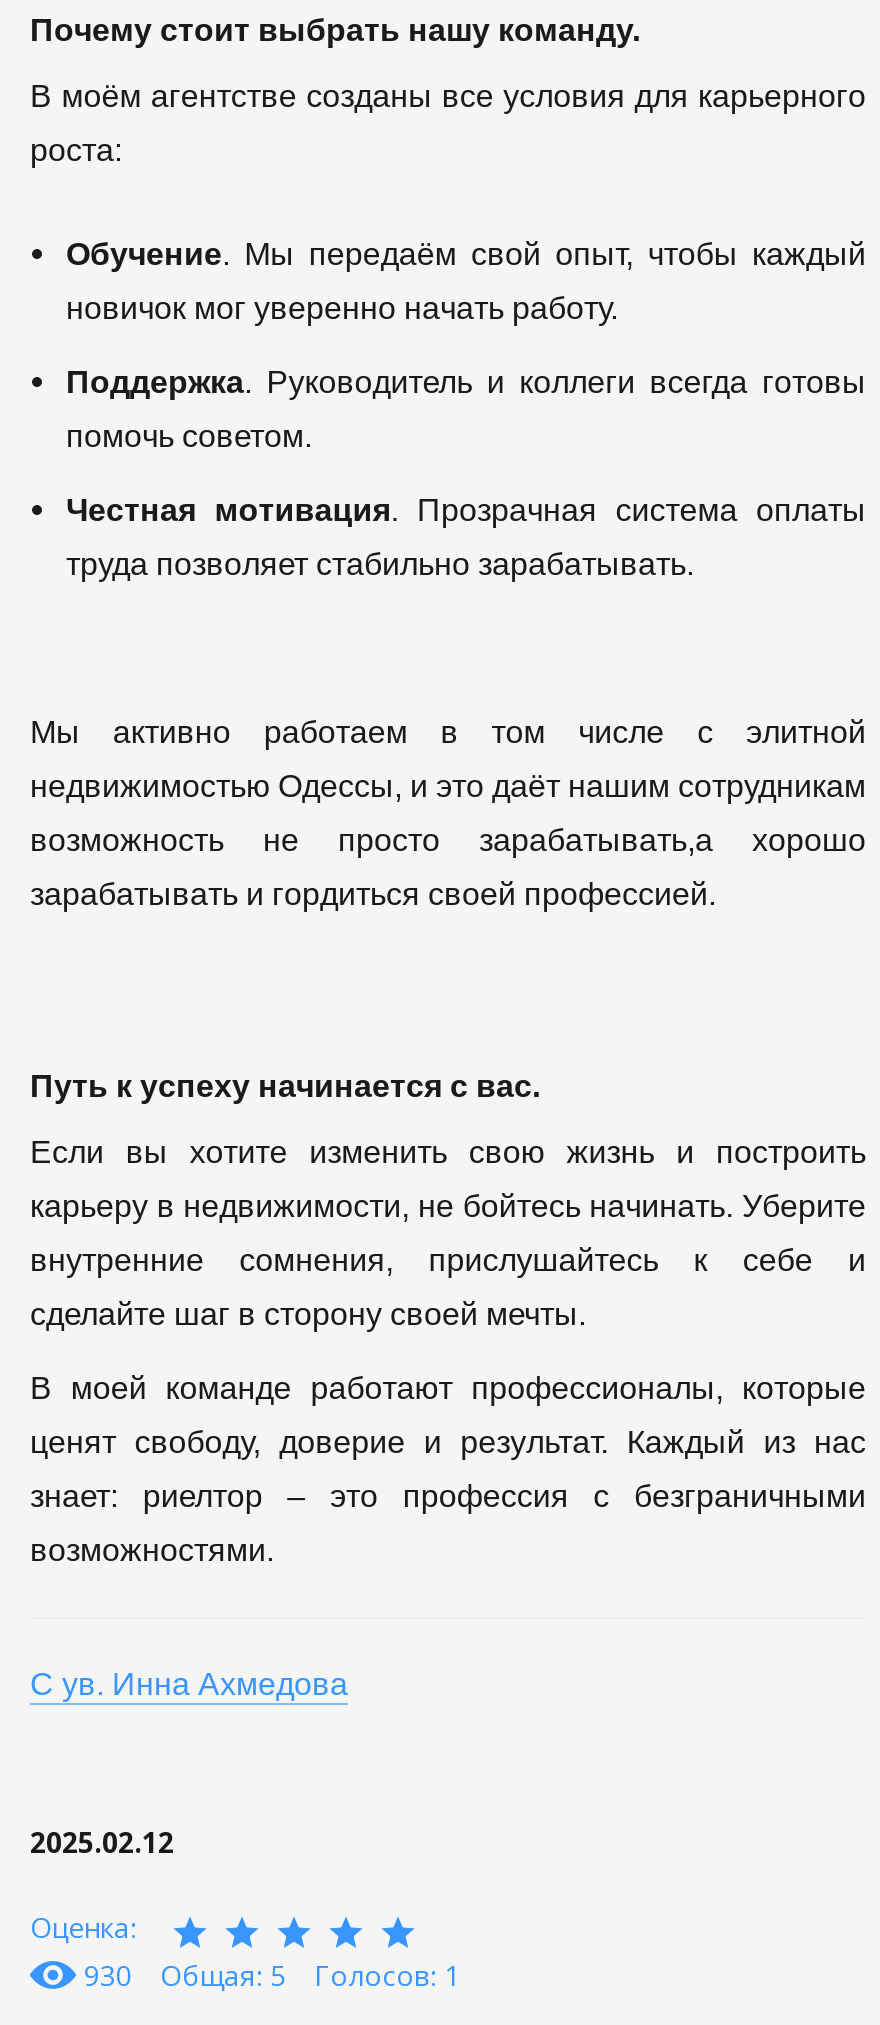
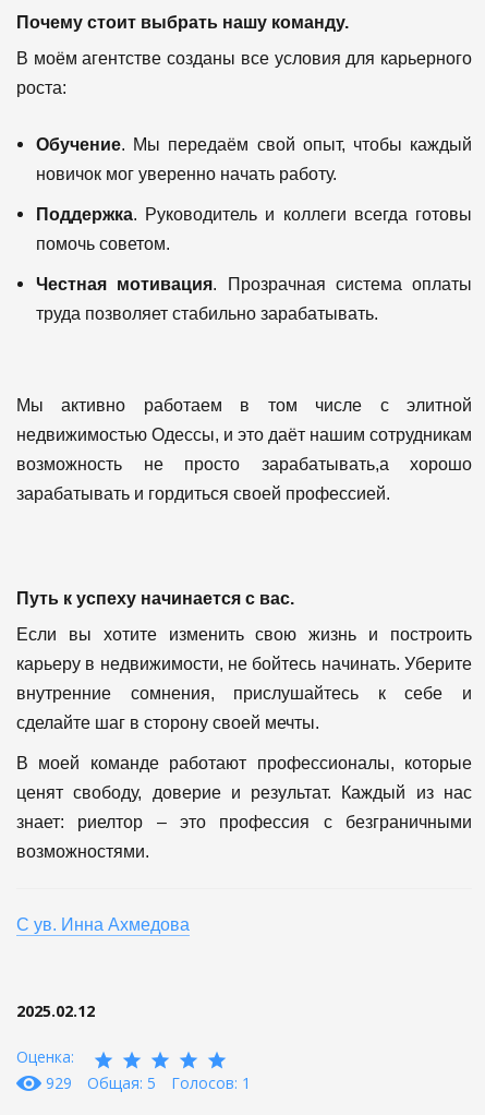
- 930 Общая: 5 Голосов: 1
+ 929 Общая: 5 Голосов: 1
